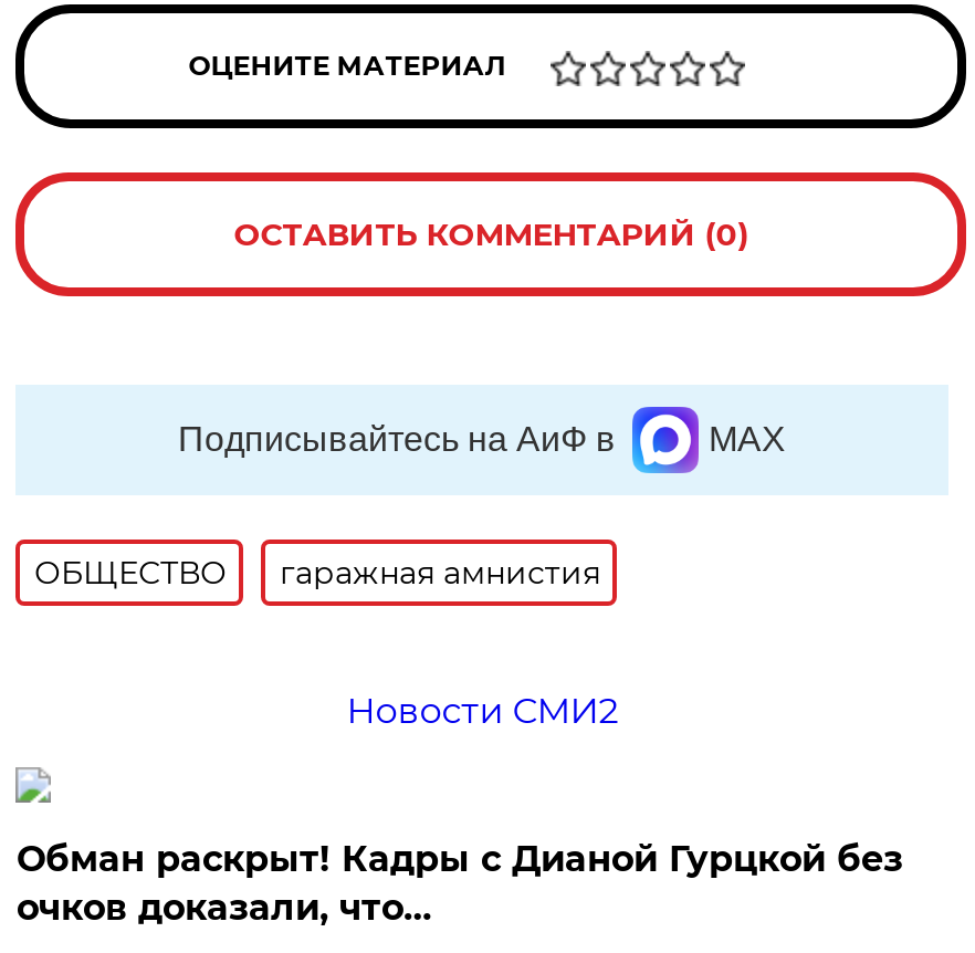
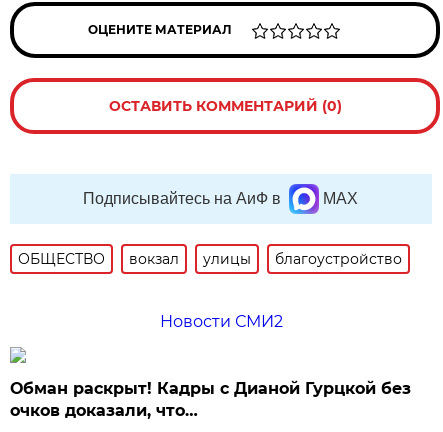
- гаражная амнистия
+ вокзал
+ улицы
+ благоустройство
